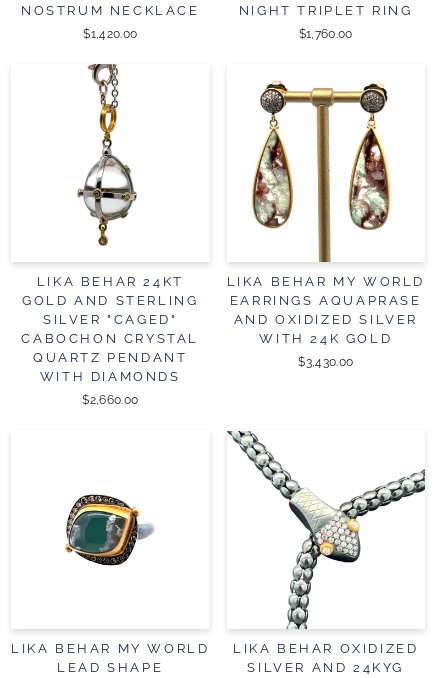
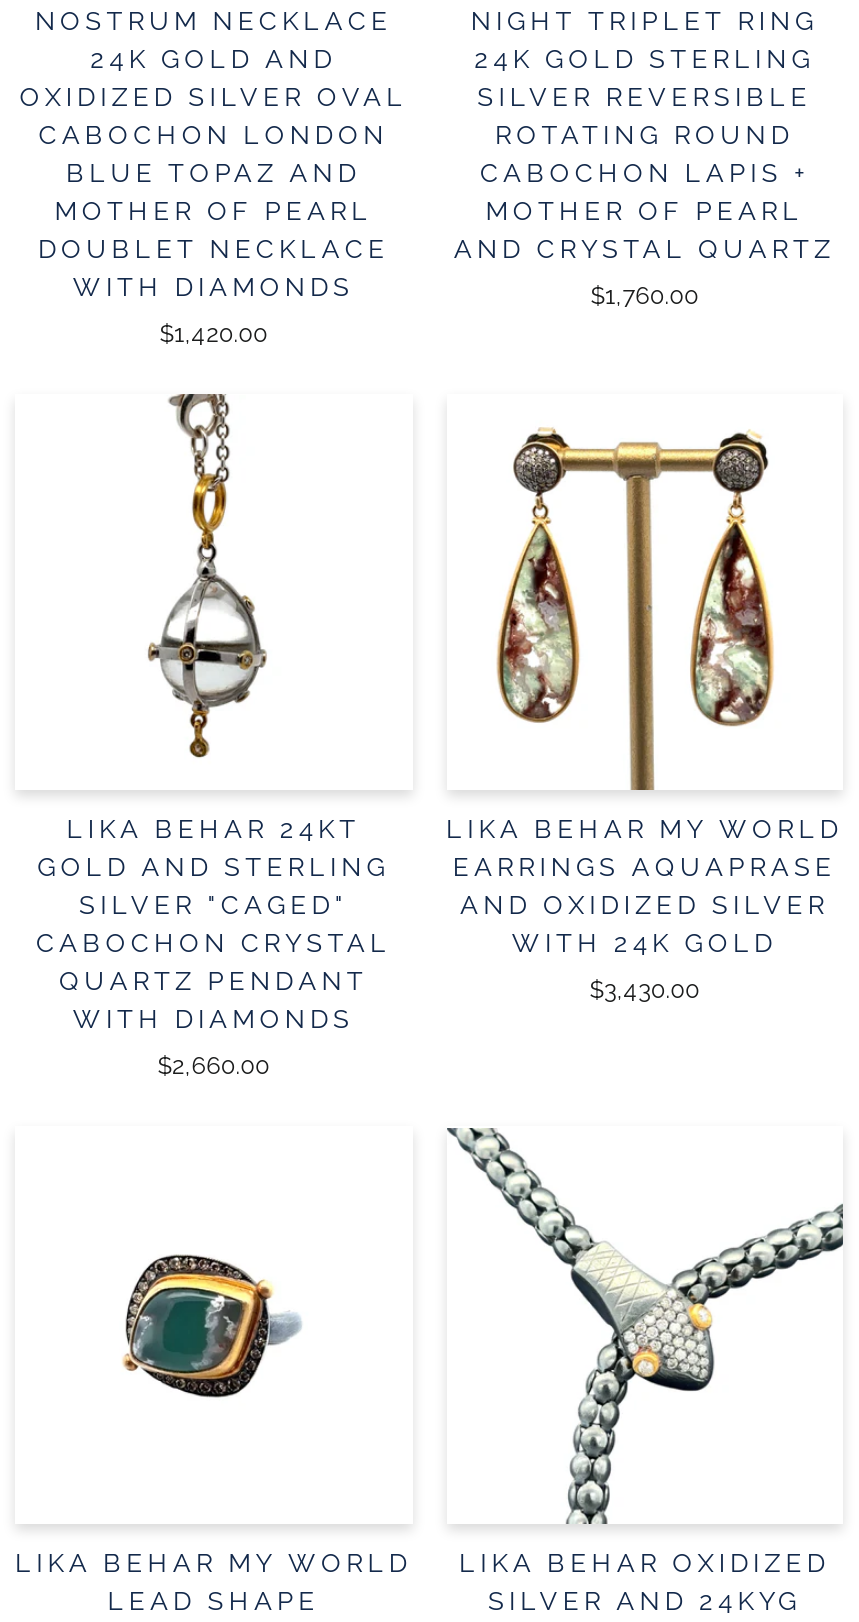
+ 24K GOLD AND
+ OXIDIZED SILVER OVAL
+ CABOCHON LONDON
+ BLUE TOPAZ AND
+ MOTHER OF PEARL
+ DOUBLET NECKLACE
+ WITH DIAMONDS

+ 24K GOLD STERLING
+ SILVER REVERSIBLE
+ ROTATING ROUND
+ CABOCHON LAPIS +
+ MOTHER OF PEARL
+ AND CRYSTAL QUARTZ
